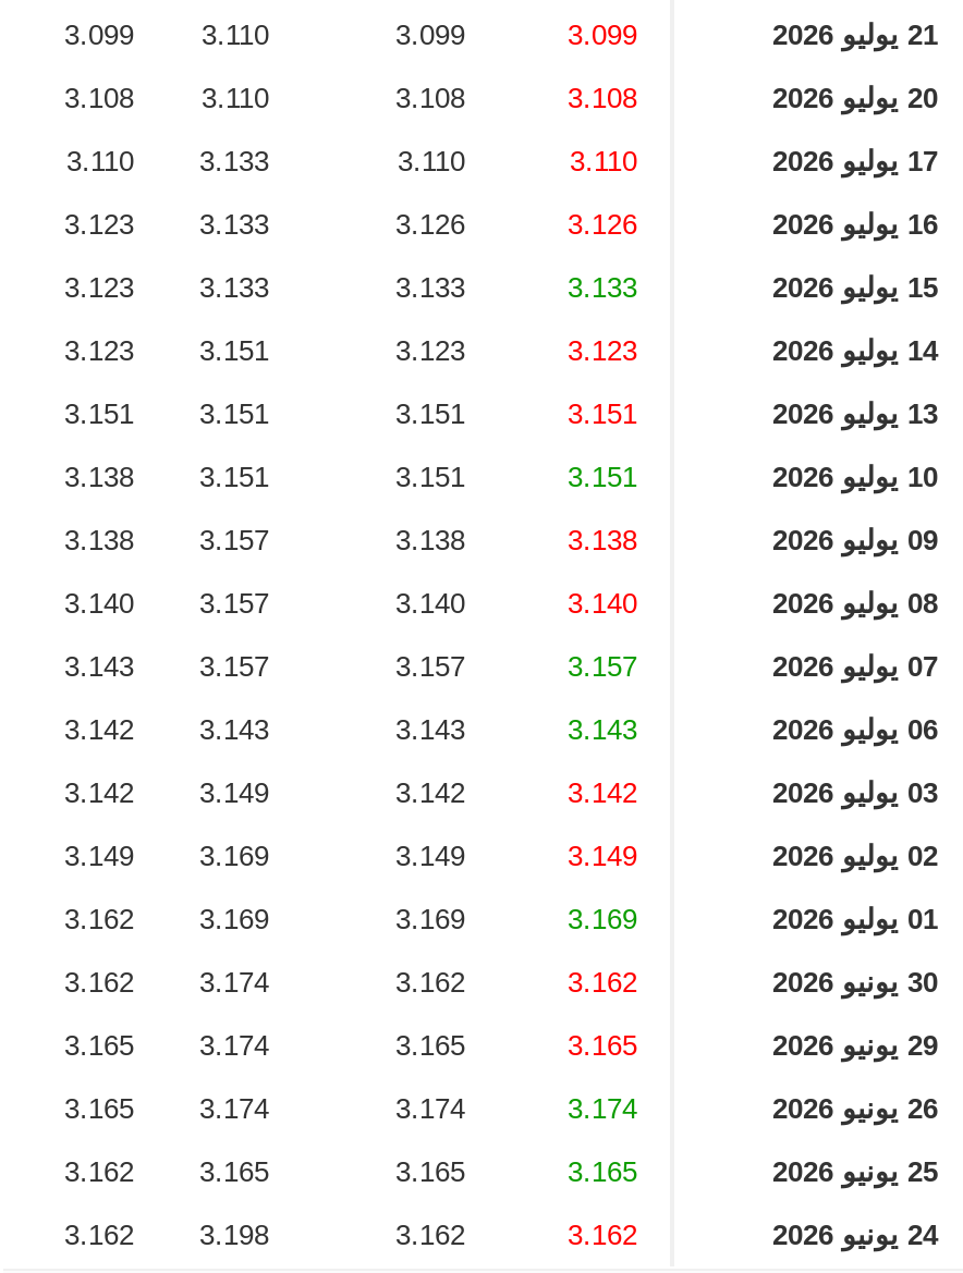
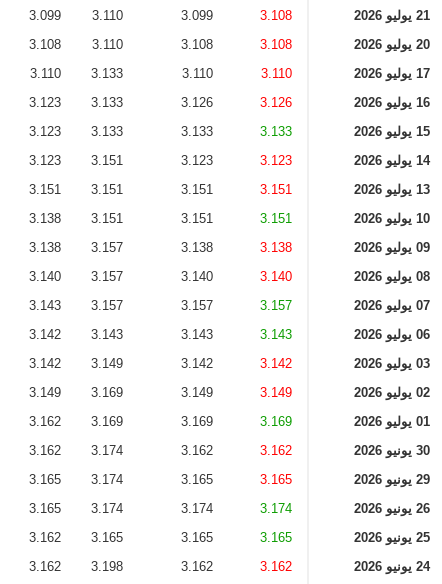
- 3.099
+ 3.108
